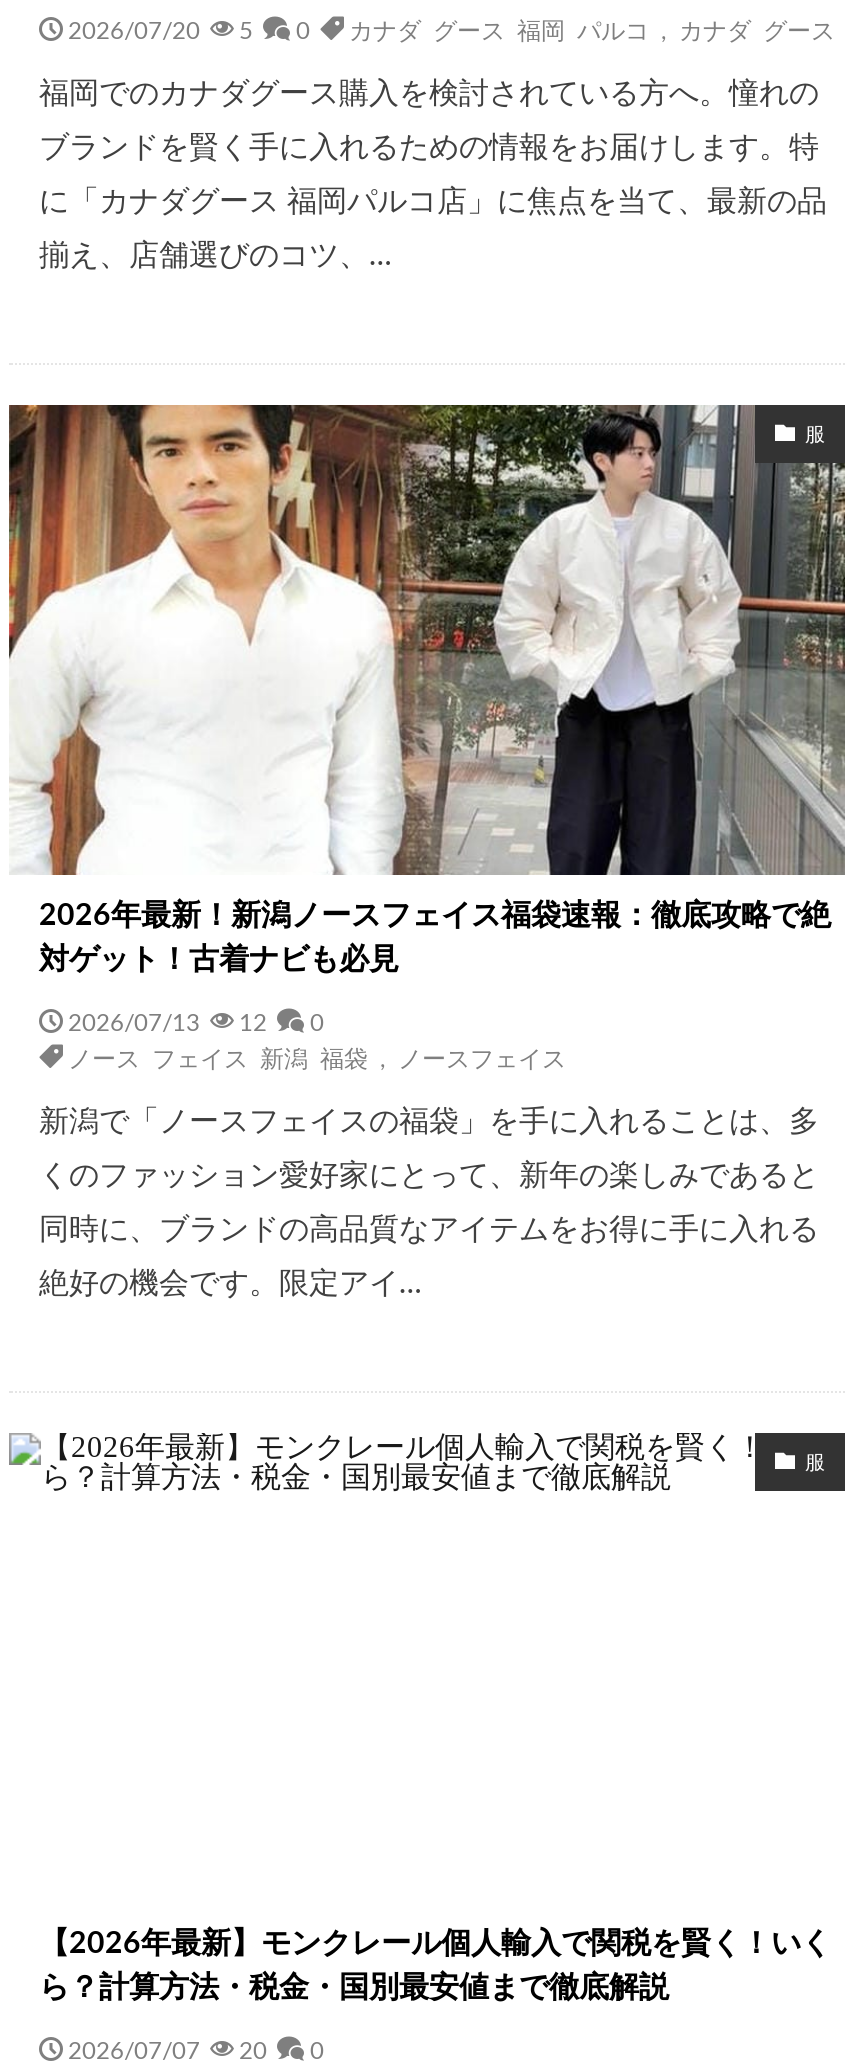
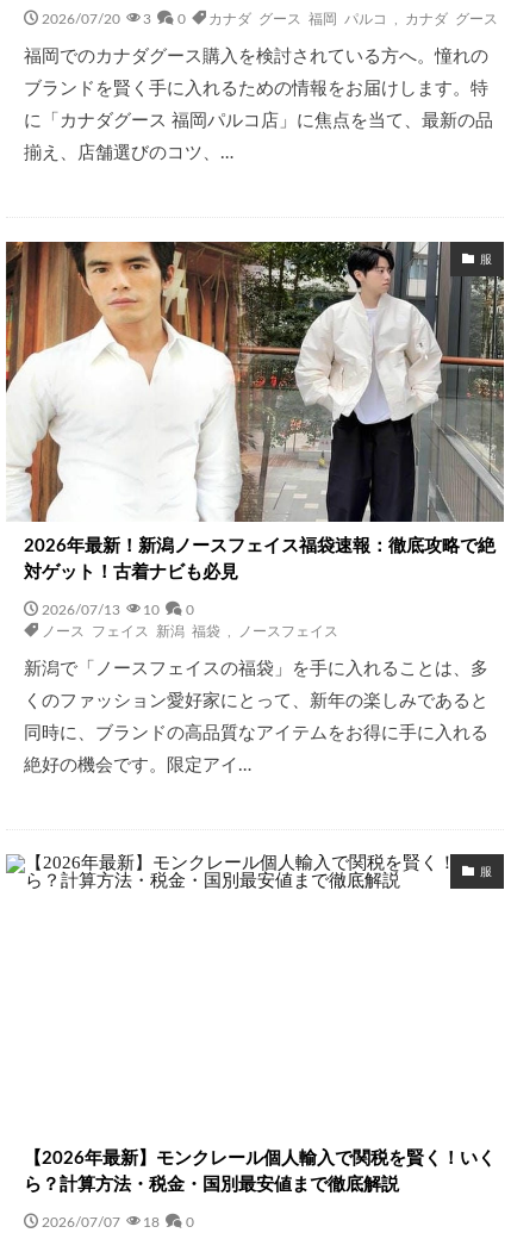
- 2026/07/20 5 0 カナダ グース 福岡 パルコ,カナダ グース
+ 2026/07/20 3 0 カナダ グース 福岡 パルコ,カナダ グース

- 2026/07/13 12 0
+ 2026/07/13 10 0

- 2026/07/07 20 0
+ 2026/07/07 18 0
